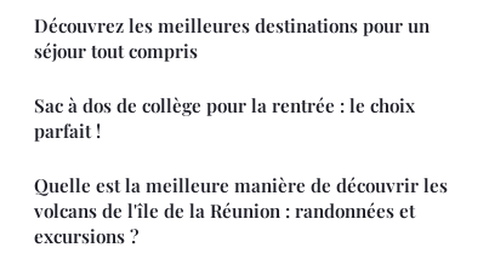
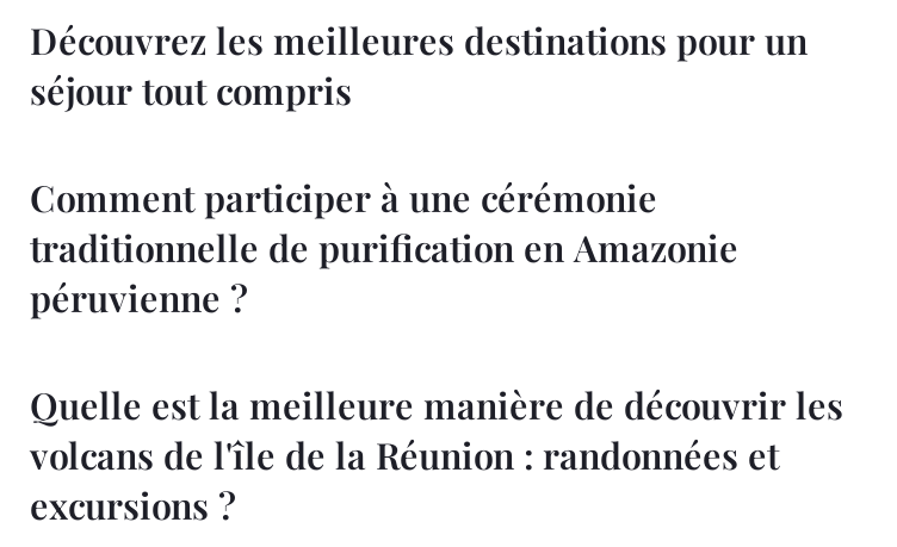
- Sac à dos de collège pour la rentrée : le choix
- parfait !
+ Comment participer à une cérémonie
+ traditionnelle de purification en Amazonie
+ péruvienne ?
